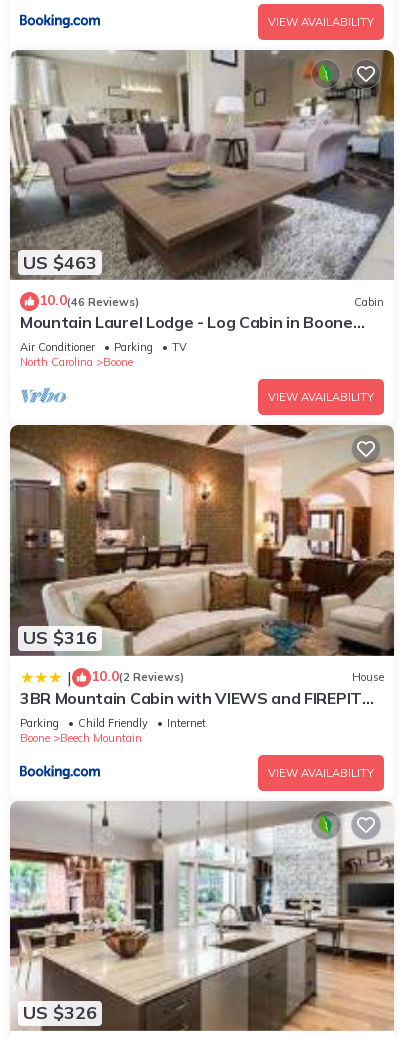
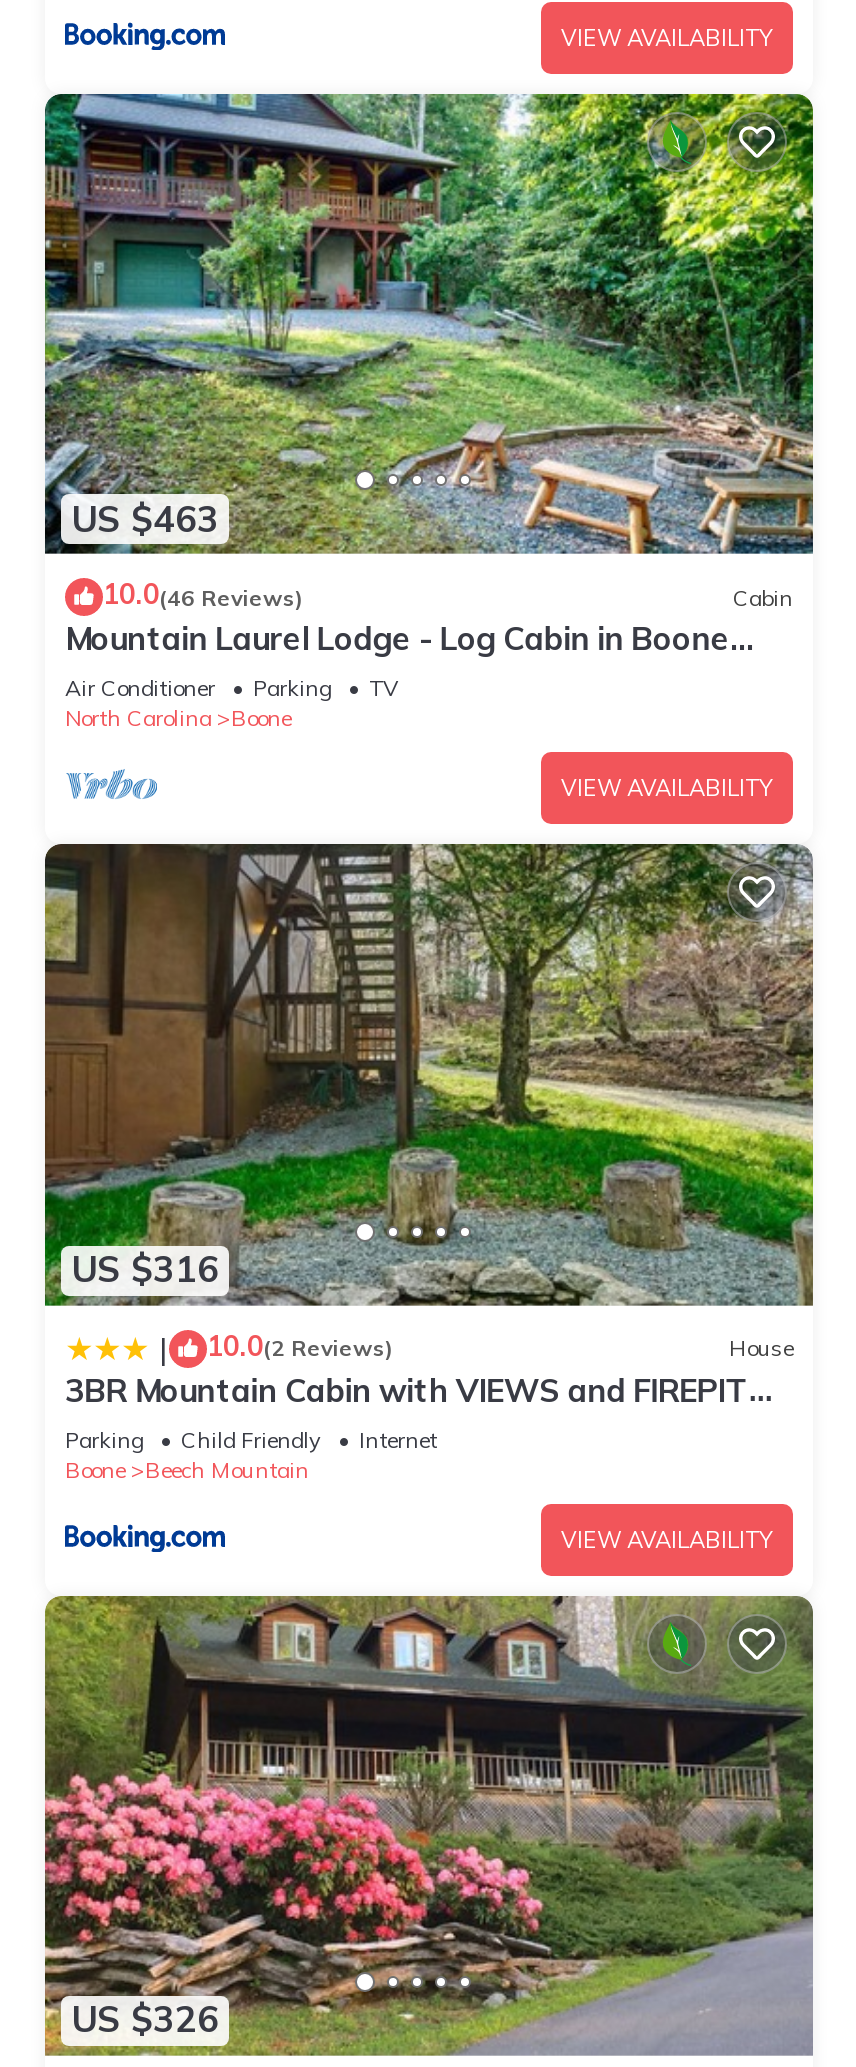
- [image]
+ [image]

- [image]
+ [image]

- [image]
+ [image]
